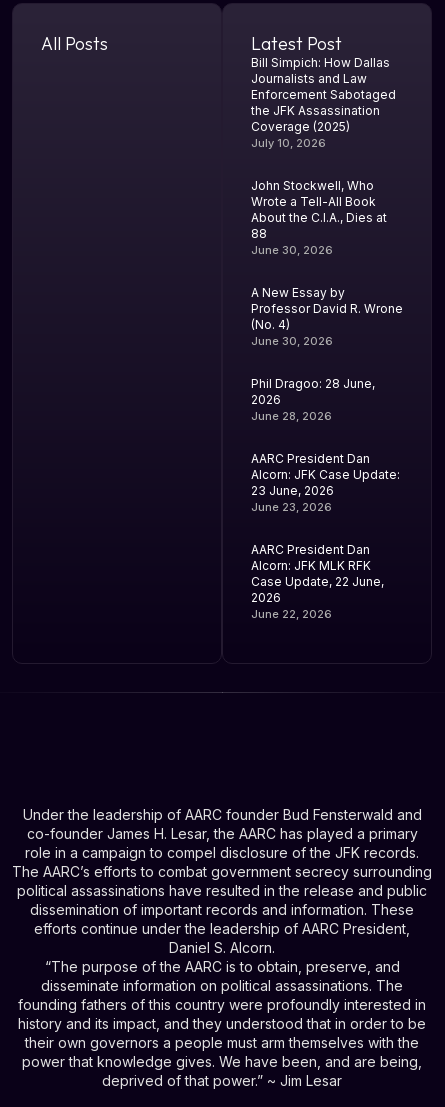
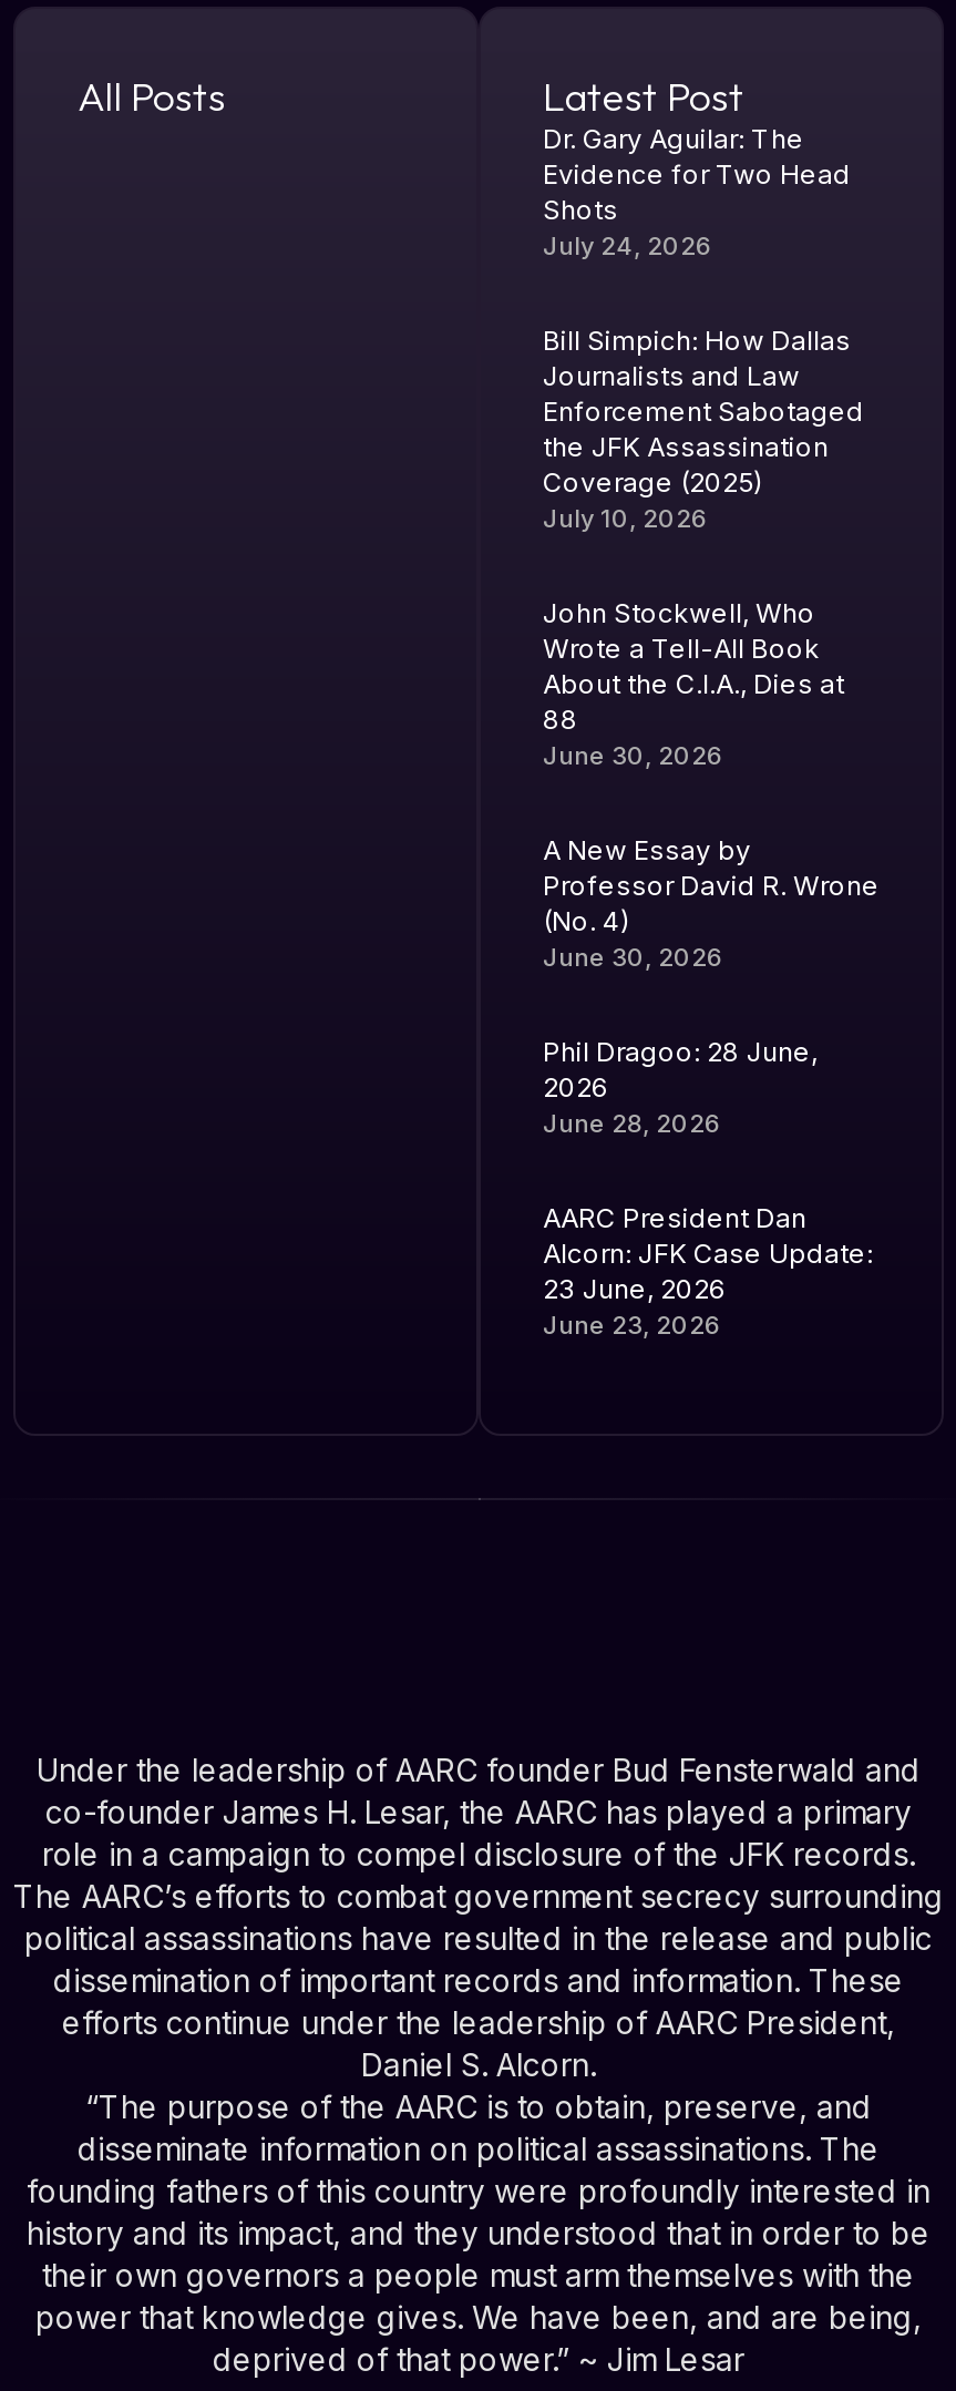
+ Dr. Gary Aguilar: The
+ Evidence for Two Head
+ Shots
+ July 24, 2026

moved down: Bill Simpich: How Dallas | Journalists and Law | Enforcement Sabotaged | ... | 23 June, 2026 | June 23, 2026

- AARC President Dan
- Alcorn: JFK MLK RFK
- Case Update, 22 June,
- 2026
- June 22, 2026
